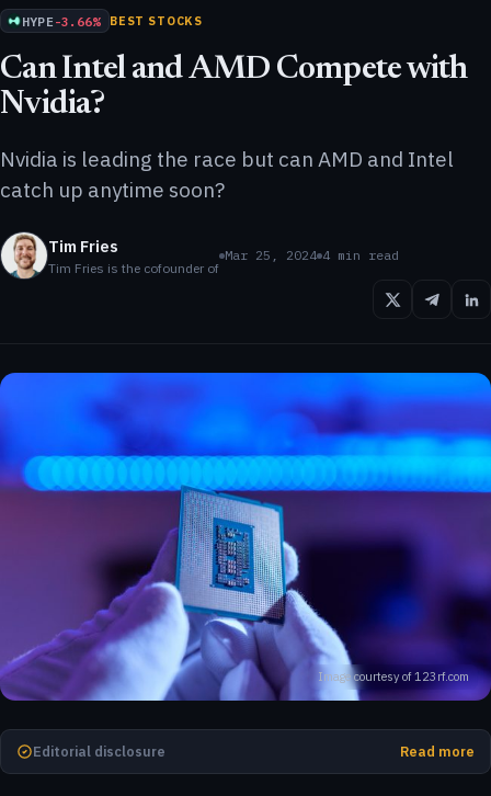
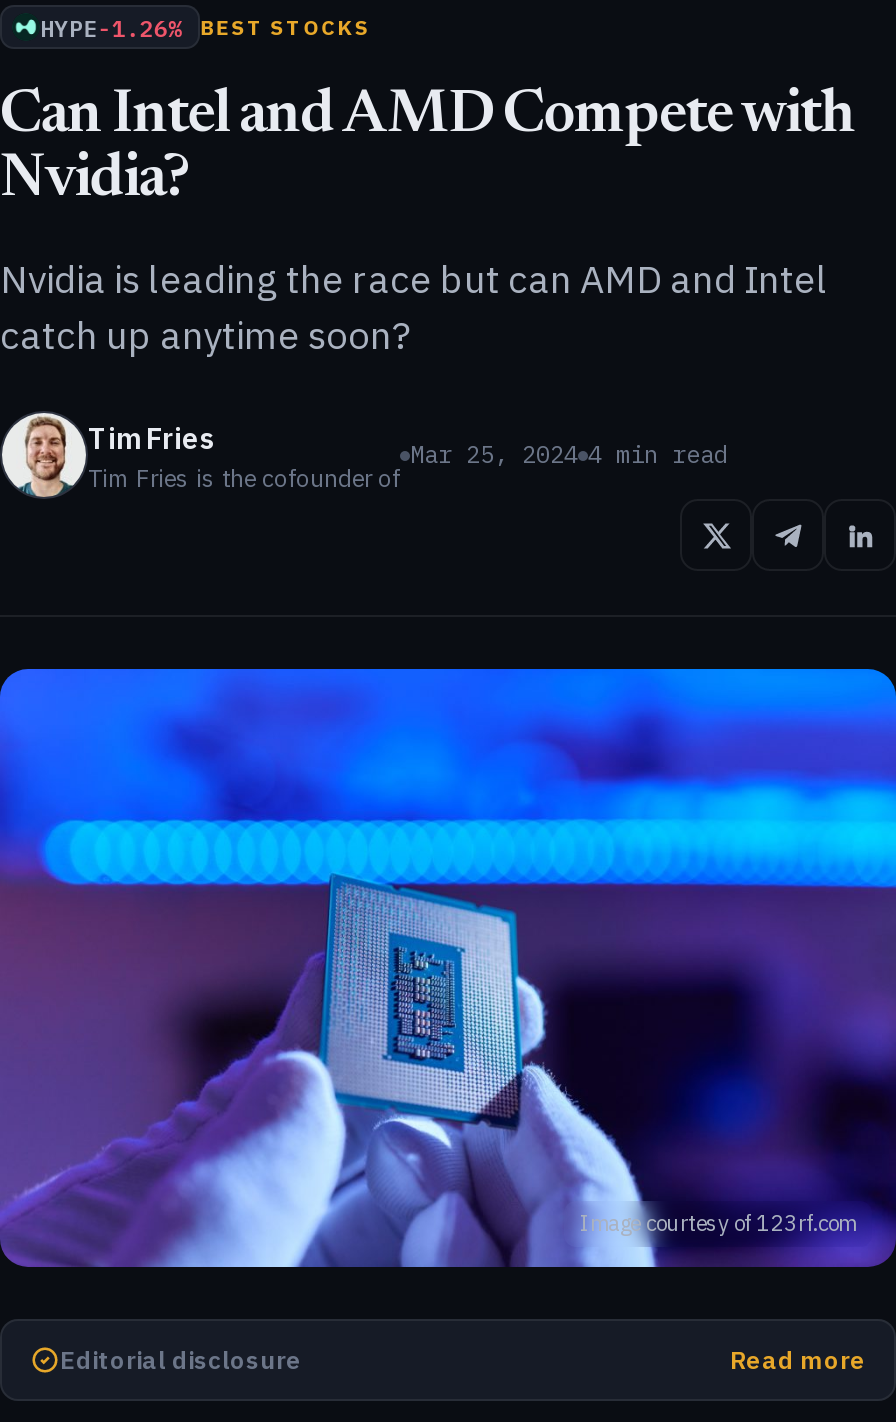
- HYPE-3.66% BEST STOCKS
+ HYPE-1.26% BEST STOCKS
